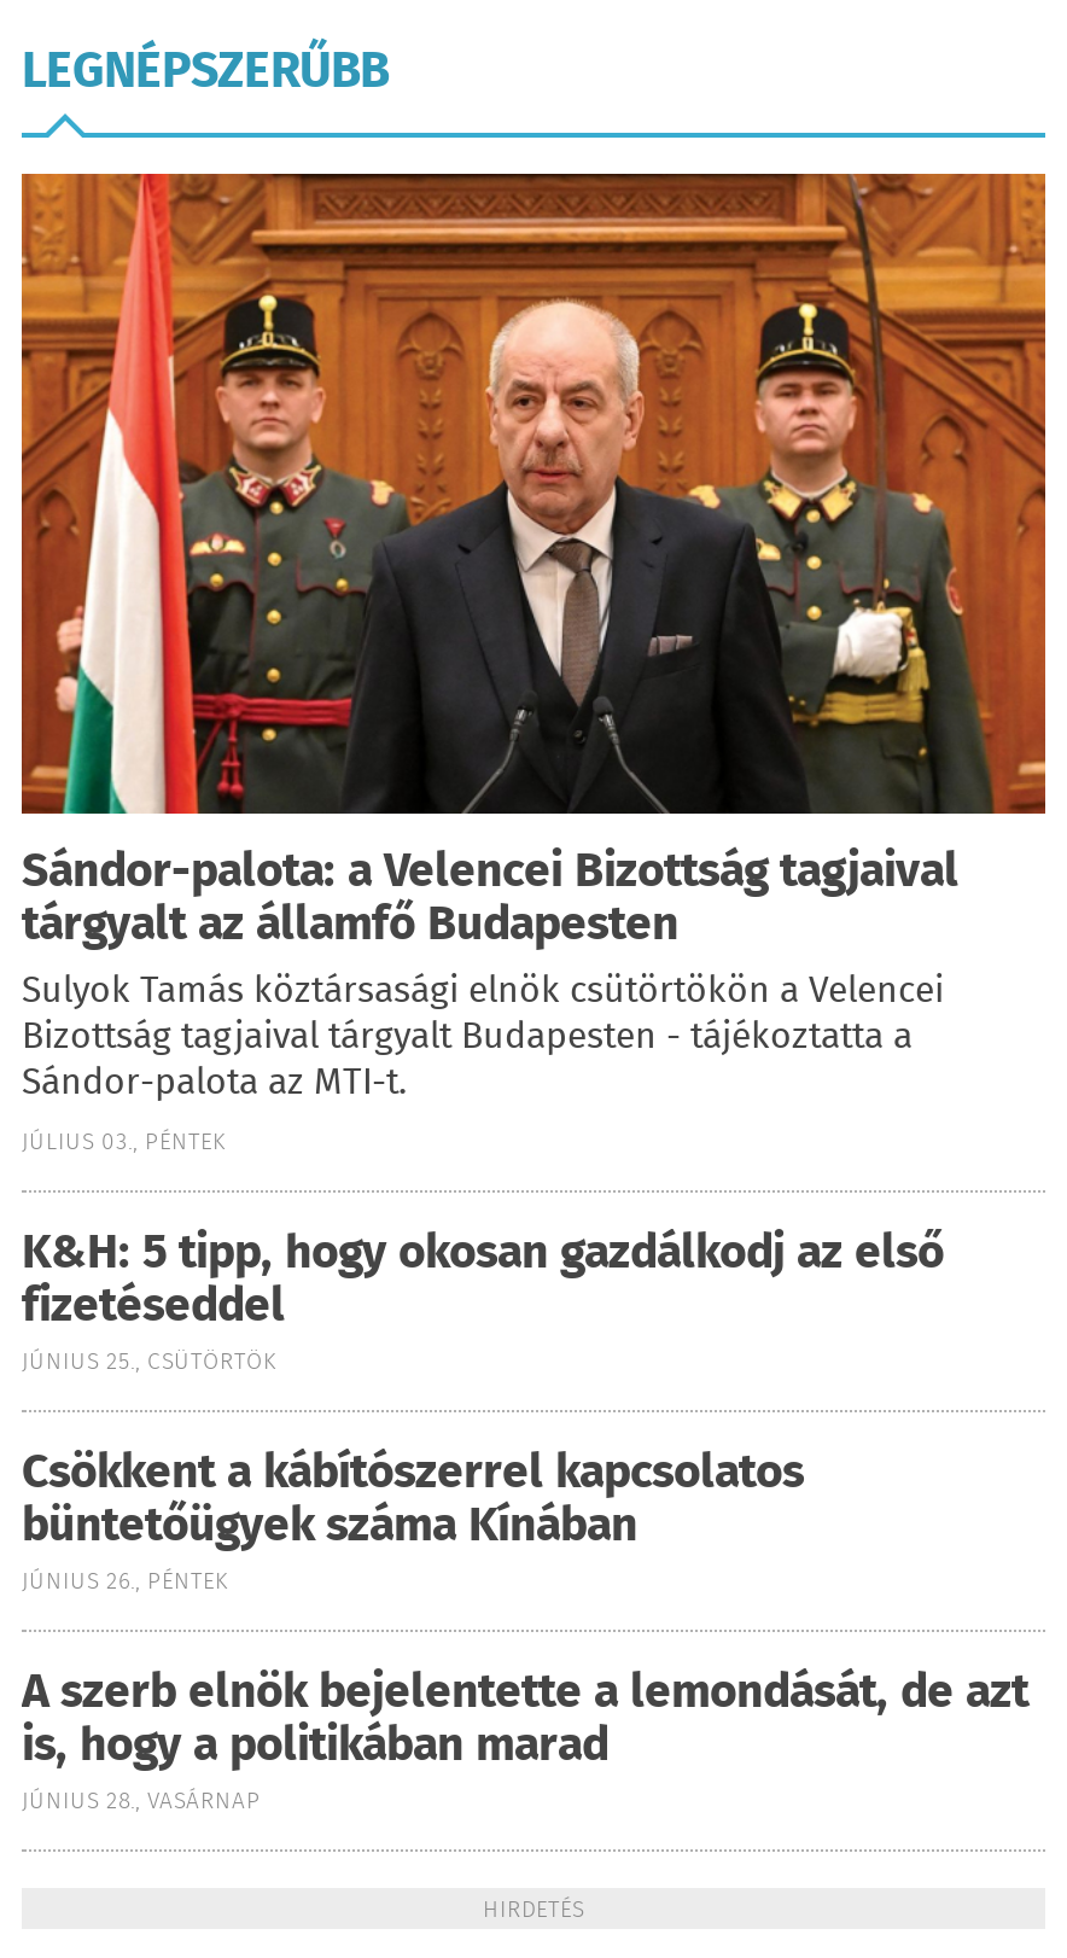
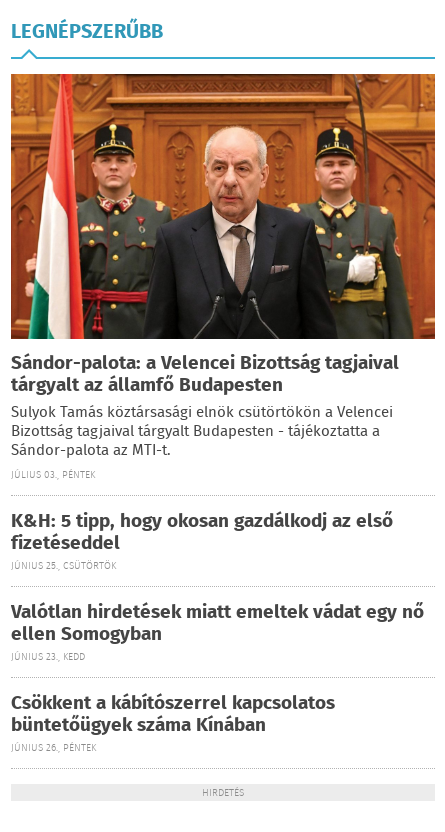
+ Valótlan hirdetések miatt emeltek vádat egy nő
+ ellen Somogyban
+ JÚNIUS 23., KEDD

moved down: Csökkent a kábítószerrel kapcsolatos | büntetőügyek száma Kínában | JÚNIUS 26., PÉNTEK

- A szerb elnök bejelentette a lemondását, de azt
- is, hogy a politikában marad
- JÚNIUS 28., VASÁRNAP
